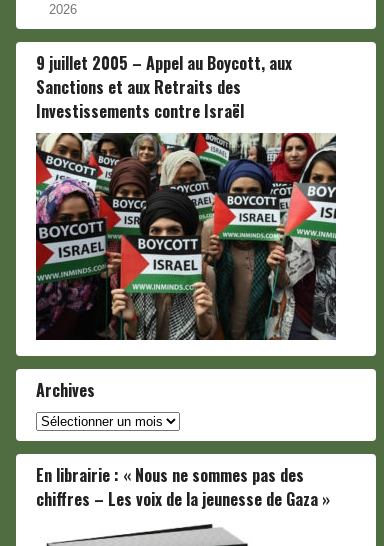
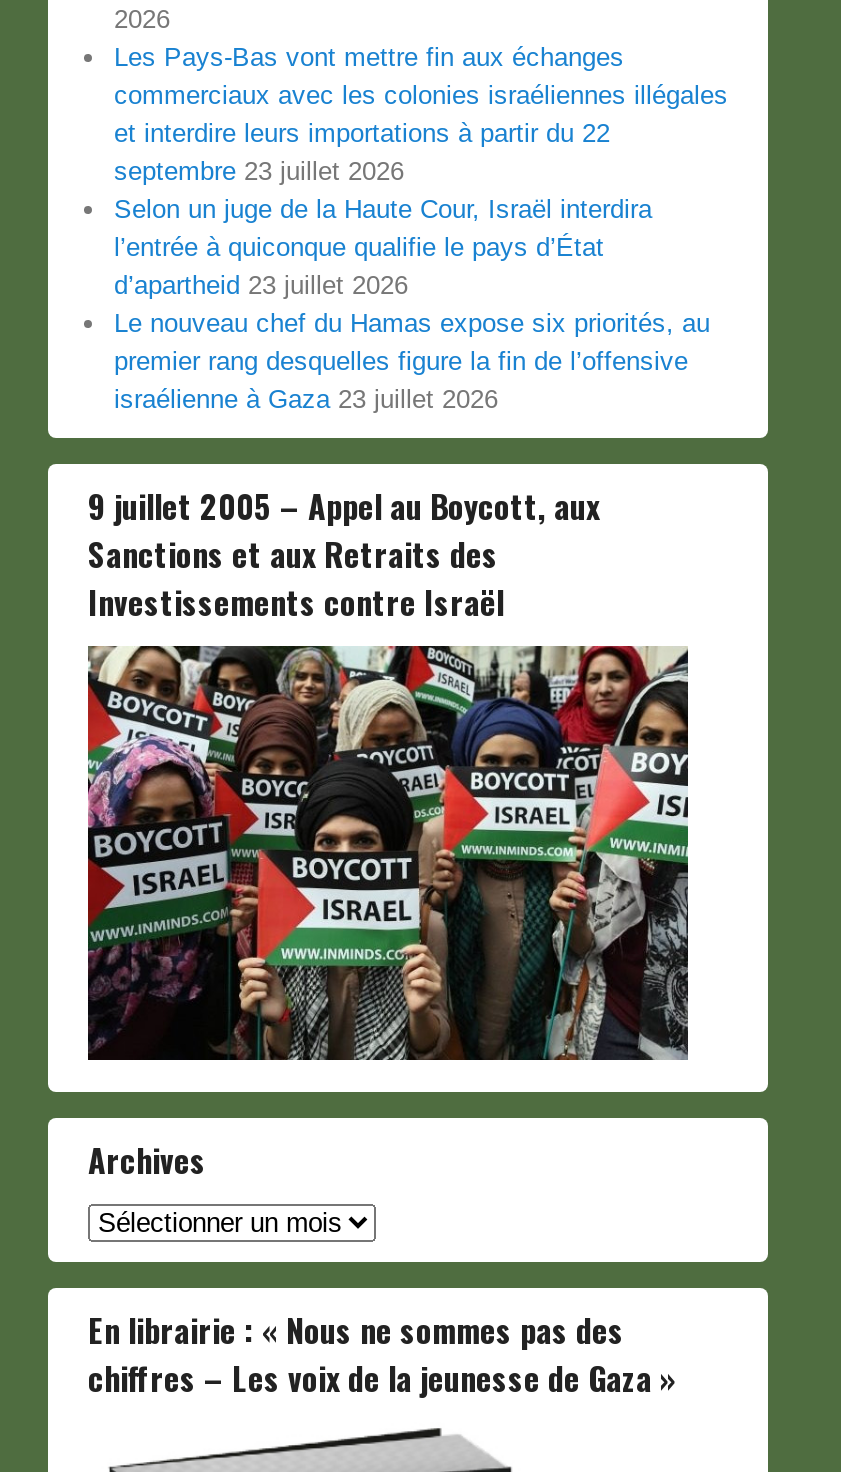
+ Les Pays-Bas vont mettre fin aux échanges
+ commerciaux avec les colonies israéliennes illégales
+ et interdire leurs importations à partir du 22
+ septembre 23 juillet 2026
+ Selon un juge de la Haute Cour, Israël interdira
+ l’entrée à quiconque qualifie le pays d’État
+ d’apartheid 23 juillet 2026
+ Le nouveau chef du Hamas expose six priorités, au
+ premier rang desquelles figure la fin de l’offensive
+ israélienne à Gaza 23 juillet 2026
